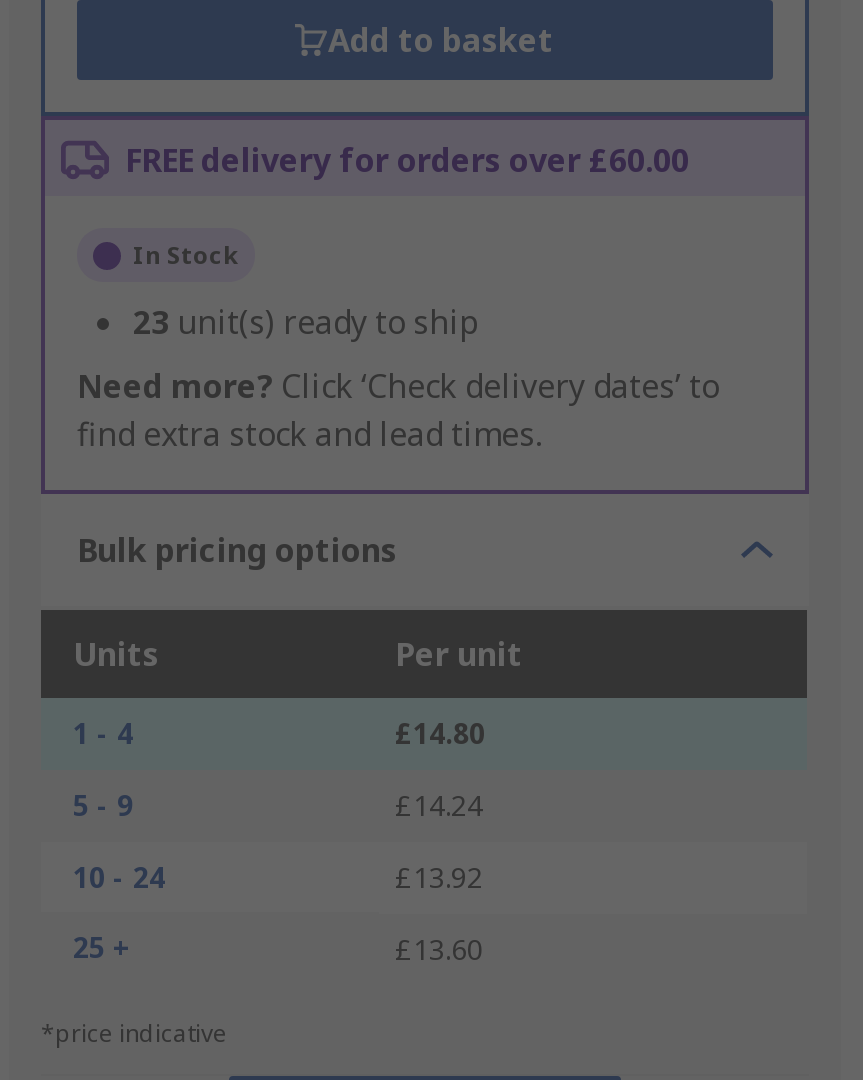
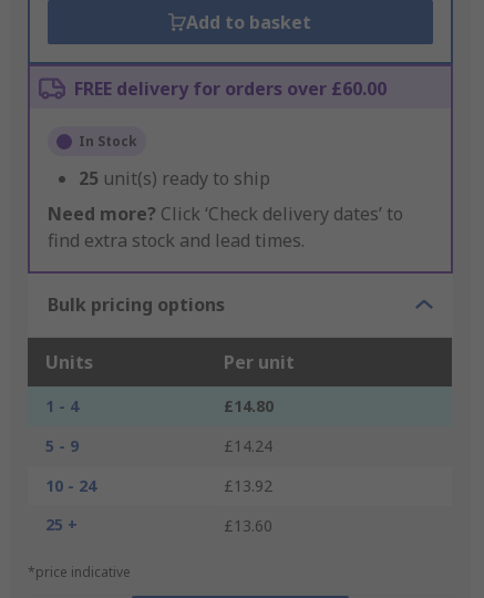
- 23 unit(s) ready to ship
+ 25 unit(s) ready to ship
